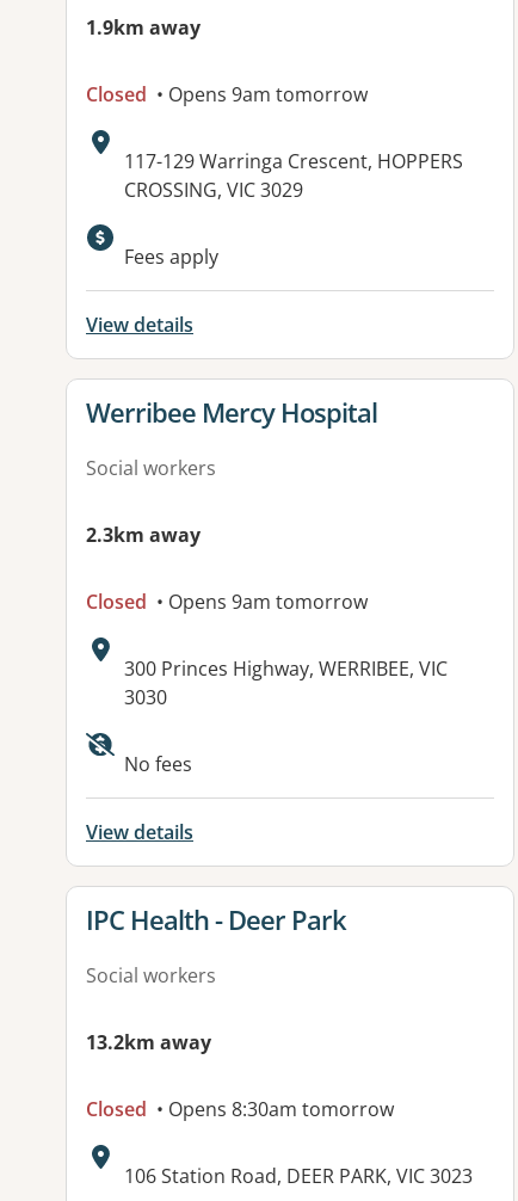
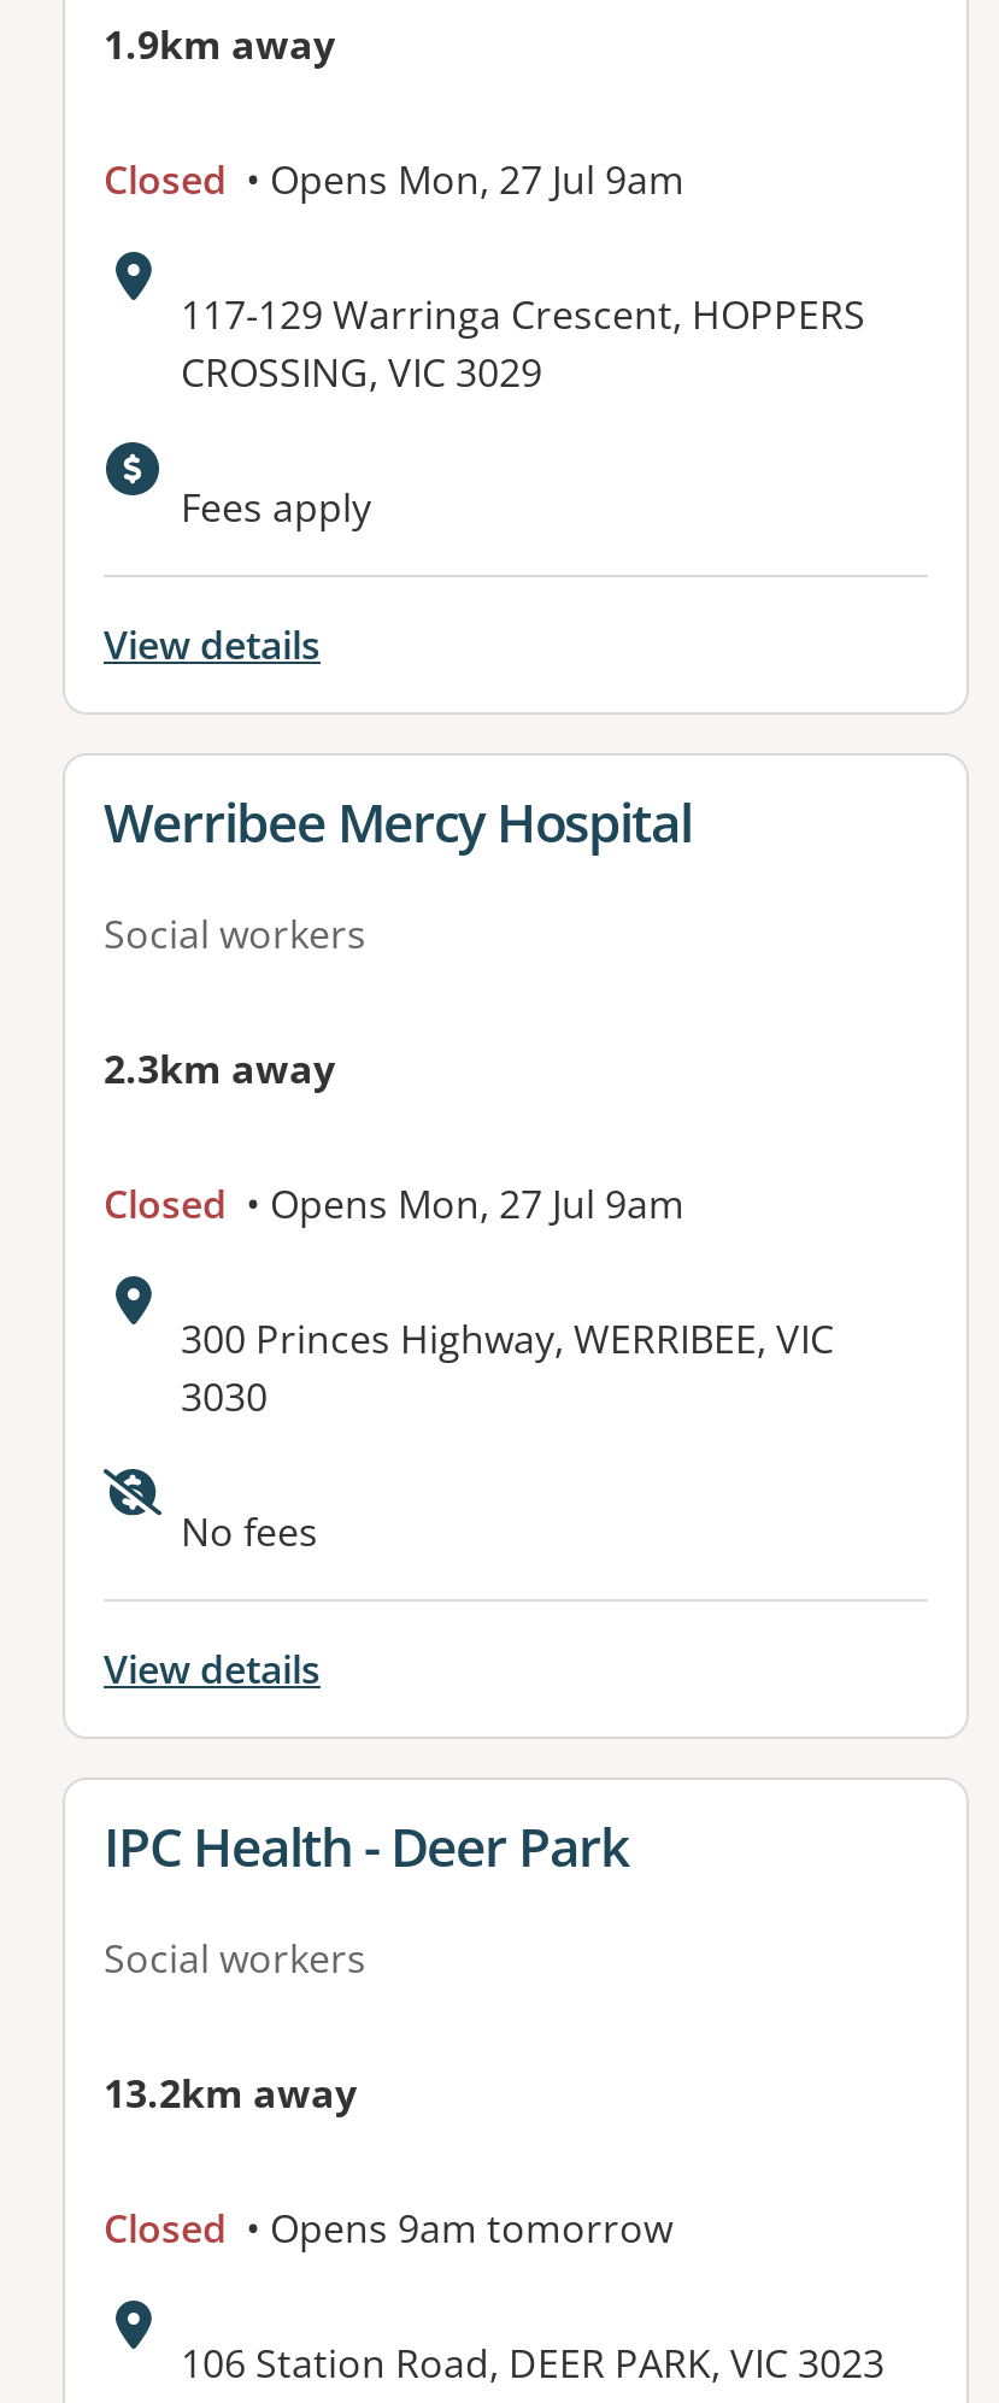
- Closed • Opens 9am tomorrow
+ Closed • Opens Mon, 27 Jul 9am

- Closed • Opens 9am tomorrow
+ Closed • Opens Mon, 27 Jul 9am

- Closed • Opens 8:30am tomorrow
+ Closed • Opens 9am tomorrow
